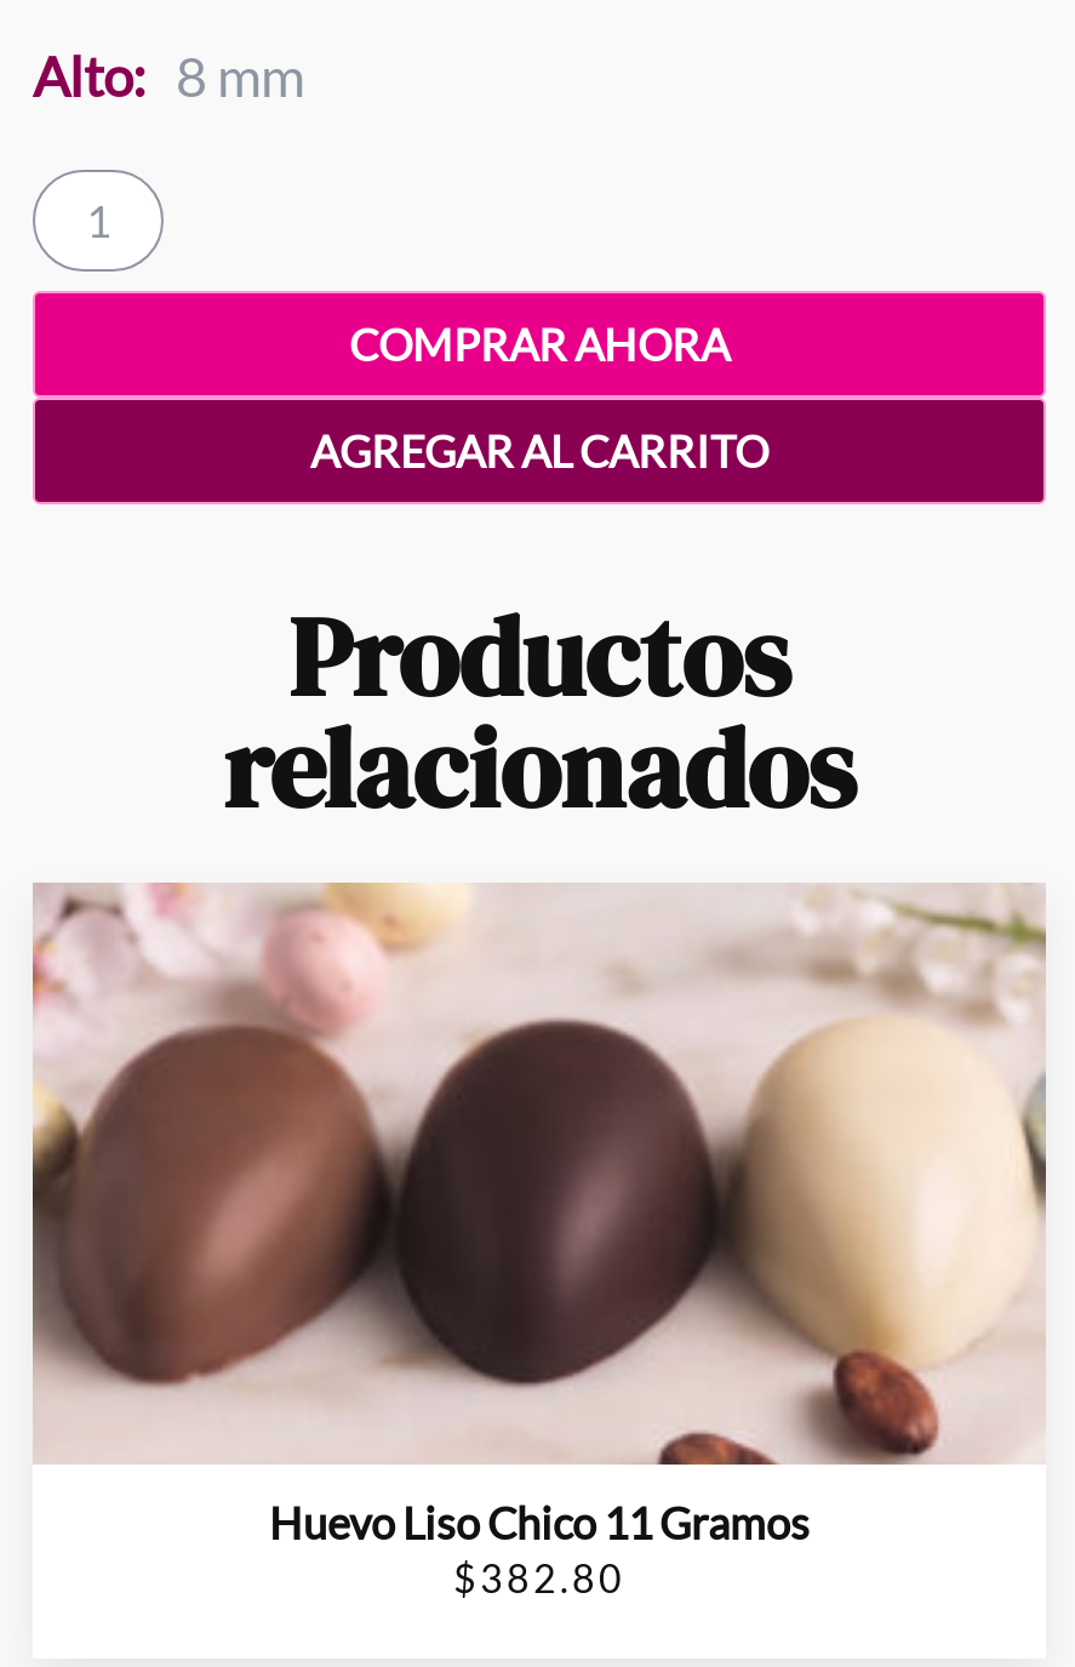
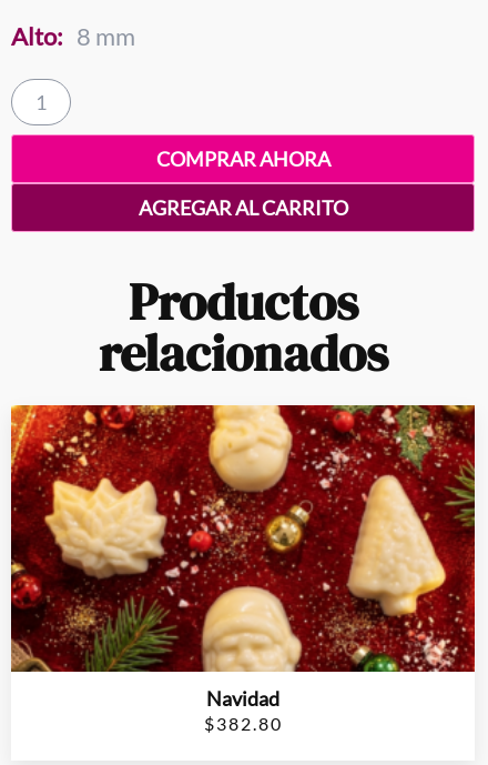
- [image]
- Huevo Liso Chico 11 Gramos
+ [image]
+ Navidad
